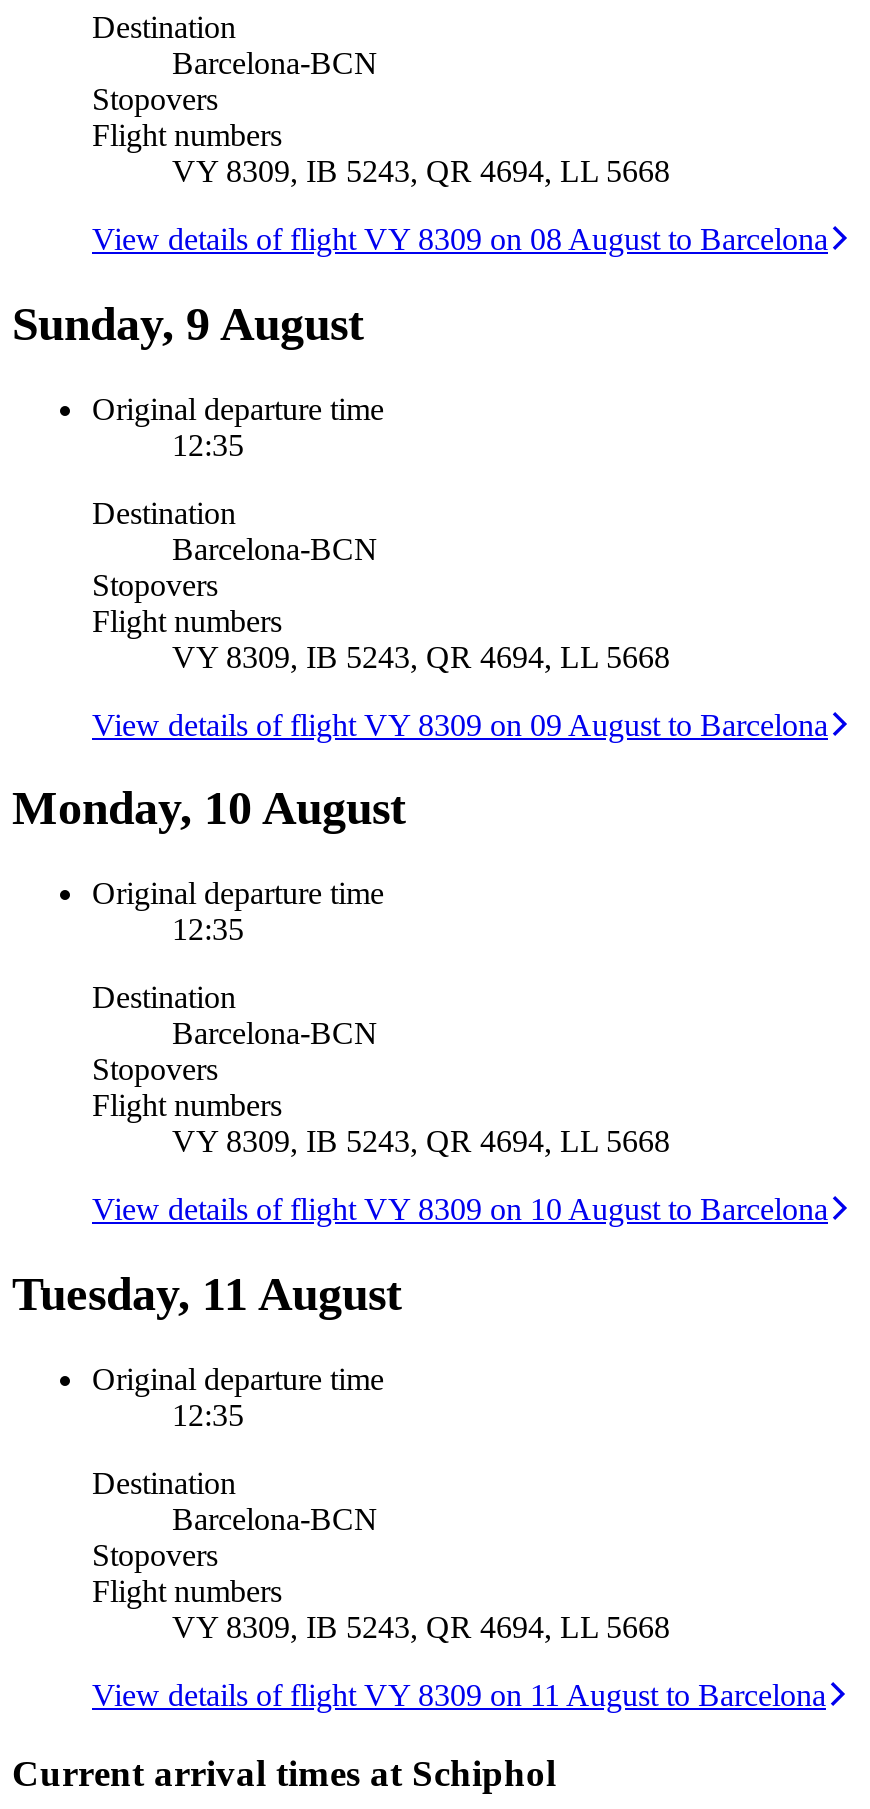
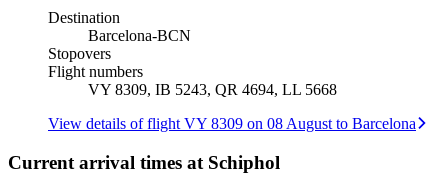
- Sunday, 9 August
- Original departure time
- 12:35
- Destination
- Barcelona-BCN
- Stopovers
- Flight numbers
- VY 8309, IB 5243, QR 4694, LL 5668
- View details of flight VY 8309 on 09 August to Barcelona
- Monday, 10 August
- Original departure time
- 12:35
- Destination
- Barcelona-BCN
- Stopovers
- Flight numbers
- VY 8309, IB 5243, QR 4694, LL 5668
- View details of flight VY 8309 on 10 August to Barcelona
- Tuesday, 11 August
- Original departure time
- 12:35
- Destination
- Barcelona-BCN
- Stopovers
- Flight numbers
- VY 8309, IB 5243, QR 4694, LL 5668
- View details of flight VY 8309 on 11 August to Barcelona
